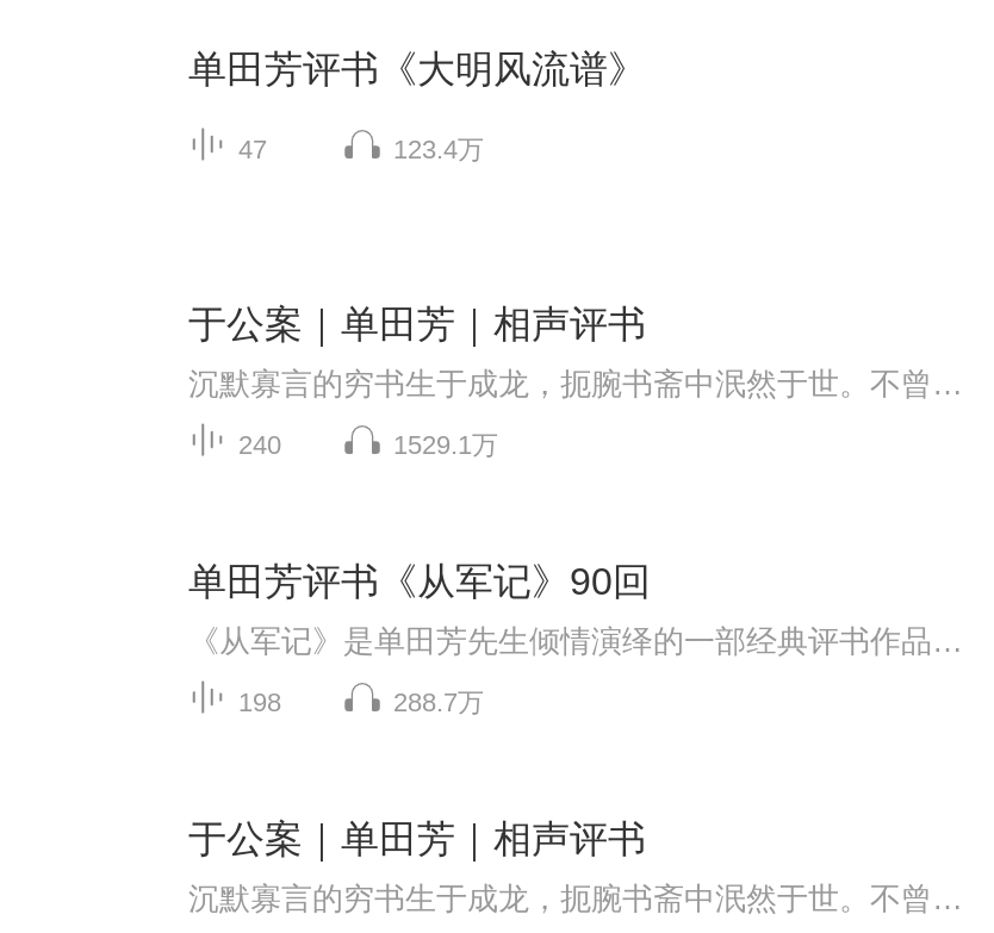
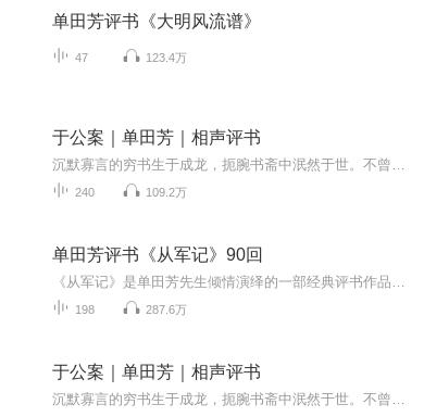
- 1529.1万
+ 109.2万

- 288.7万
+ 287.6万
